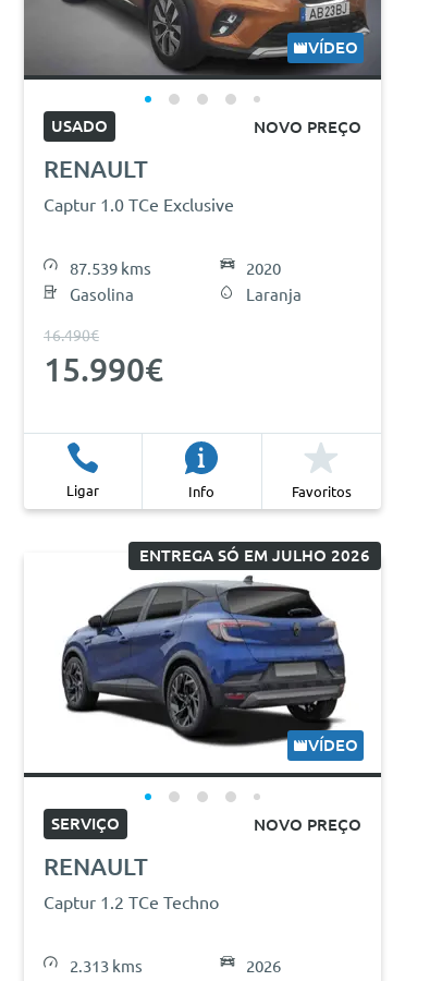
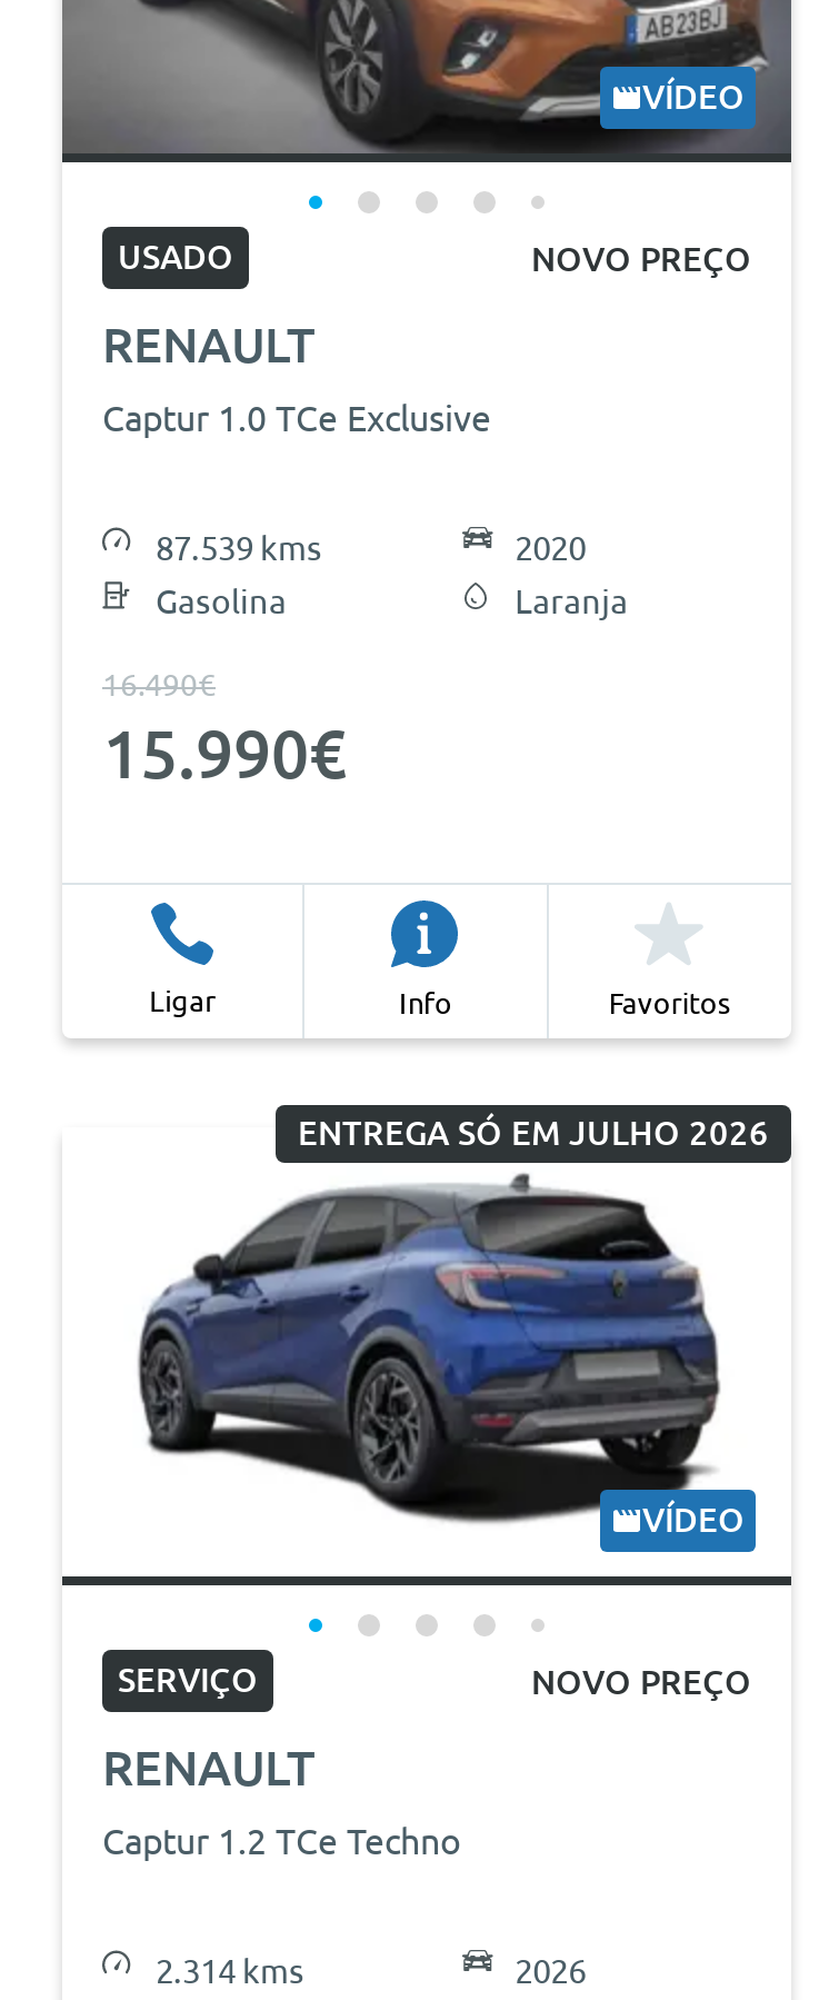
- 2.313 kms
+ 2.314 kms
